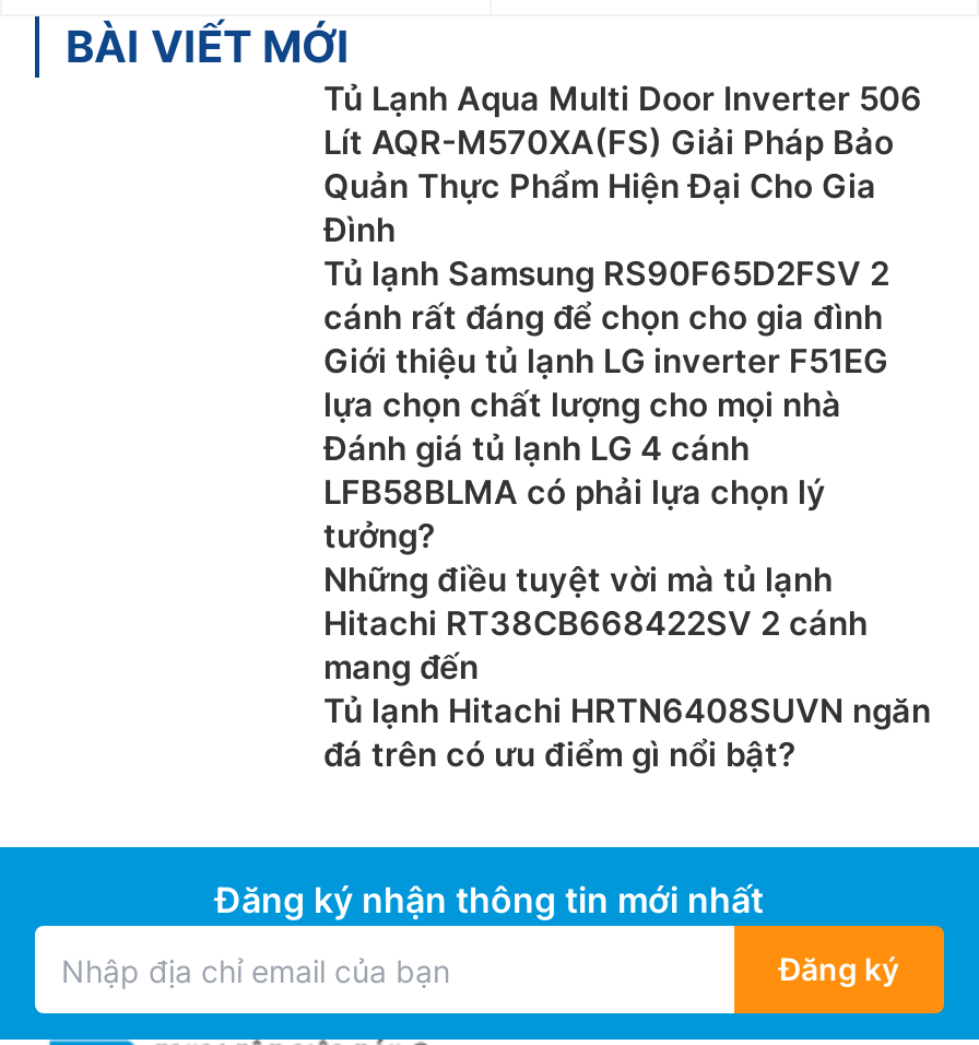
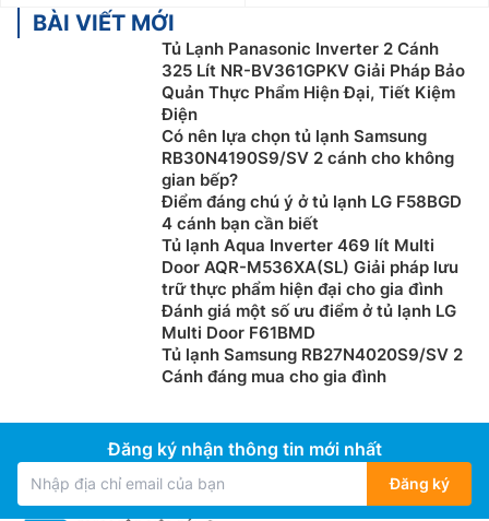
- Tủ Lạnh Aqua Multi Door Inverter 506
- Lít AQR-M570XA(FS) Giải Pháp Bảo
- Quản Thực Phẩm Hiện Đại Cho Gia
- Đình
- Tủ lạnh Samsung RS90F65D2FSV 2
- cánh rất đáng để chọn cho gia đình
- Giới thiệu tủ lạnh LG inverter F51EG
- lựa chọn chất lượng cho mọi nhà
- Đánh giá tủ lạnh LG 4 cánh
- LFB58BLMA có phải lựa chọn lý
- tưởng?
- Những điều tuyệt vời mà tủ lạnh
- Hitachi RT38CB668422SV 2 cánh
- mang đến
- Tủ lạnh Hitachi HRTN6408SUVN ngăn
- đá trên có ưu điểm gì nổi bật?
+ Tủ Lạnh Panasonic Inverter 2 Cánh
+ 325 Lít NR-BV361GPKV Giải Pháp Bảo
+ Quản Thực Phẩm Hiện Đại, Tiết Kiệm
+ Điện
+ Có nên lựa chọn tủ lạnh Samsung
+ RB30N4190S9/SV 2 cánh cho không
+ gian bếp?
+ Điểm đáng chú ý ở tủ lạnh LG F58BGD
+ 4 cánh bạn cần biết
+ Tủ lạnh Aqua Inverter 469 lít Multi
+ Door AQR-M536XA(SL) Giải pháp lưu
+ trữ thực phẩm hiện đại cho gia đình
+ Đánh giá một số ưu điểm ở tủ lạnh LG
+ Multi Door F61BMD
+ Tủ lạnh Samsung RB27N4020S9/SV 2
+ Cánh đáng mua cho gia đình
